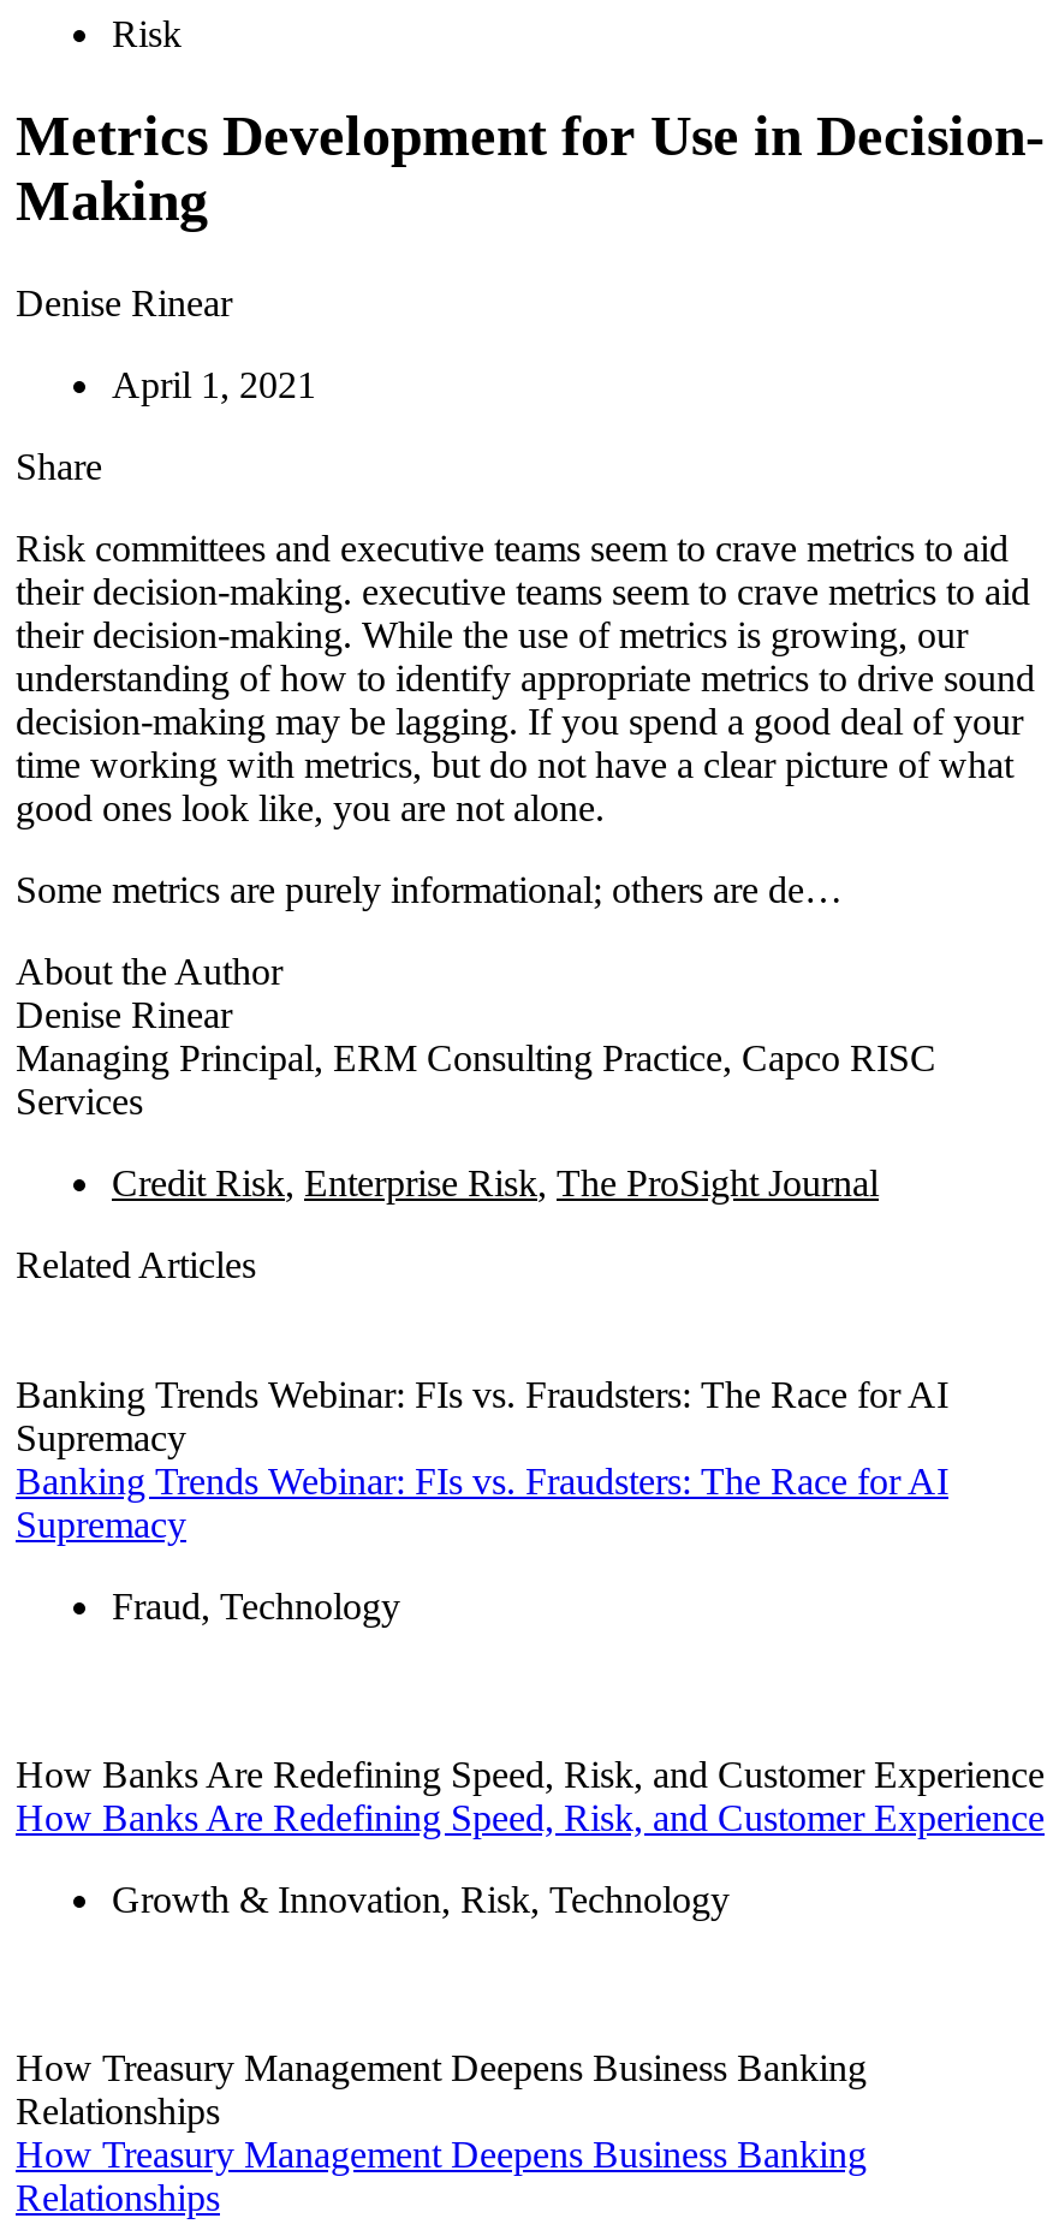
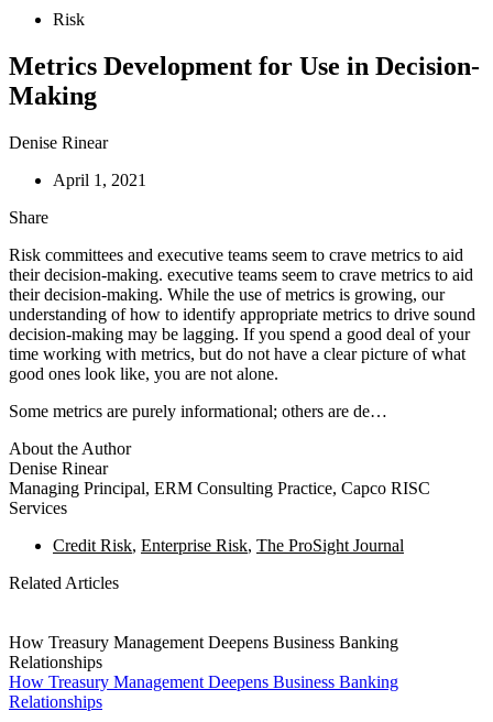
- Banking Trends Webinar: FIs vs. Fraudsters: The Race for AI
- Supremacy
- Banking Trends Webinar: FIs vs. Fraudsters: The Race for AI
- Supremacy
- Fraud, Technology

- How Banks Are Redefining Speed, Risk, and Customer Experience
- How Banks Are Redefining Speed, Risk, and Customer Experience
- Growth & Innovation, Risk, Technology
